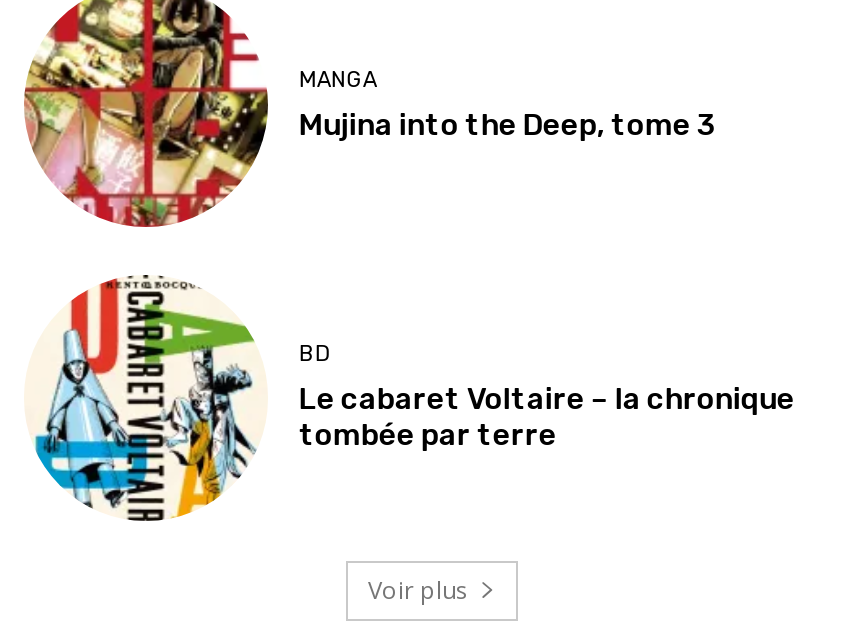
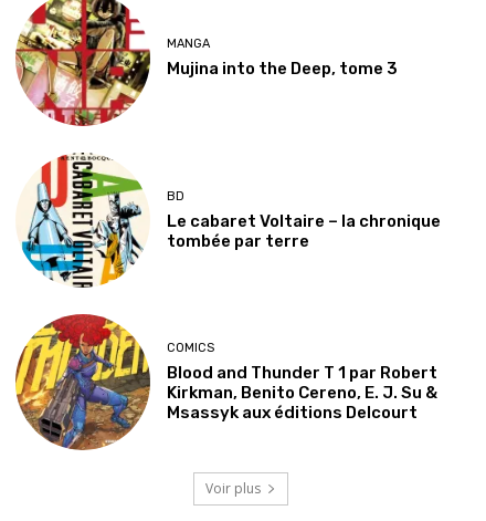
+ [image]
+ COMICS
+ Blood and Thunder T 1 par Robert
+ Kirkman, Benito Cereno, E. J. Su &
+ Msassyk aux éditions Delcourt
